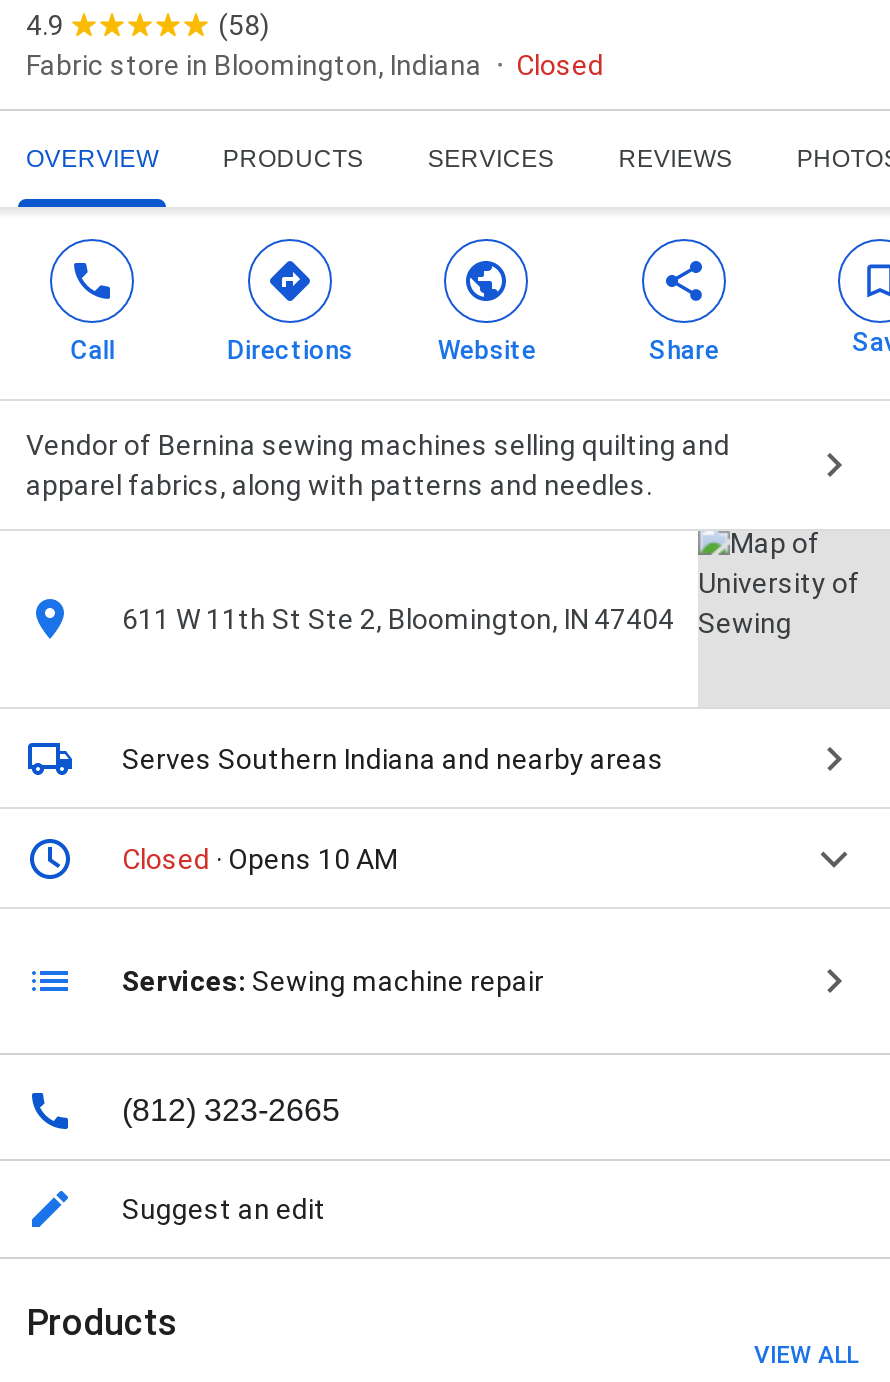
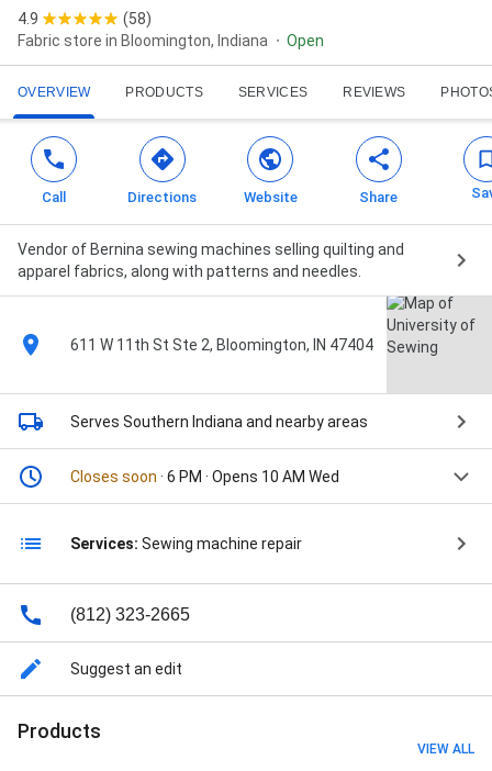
- Closed
+ Open

- Closed · Opens 10 AM
+ Closes soon · 6 PM · Opens 10 AM Wed
